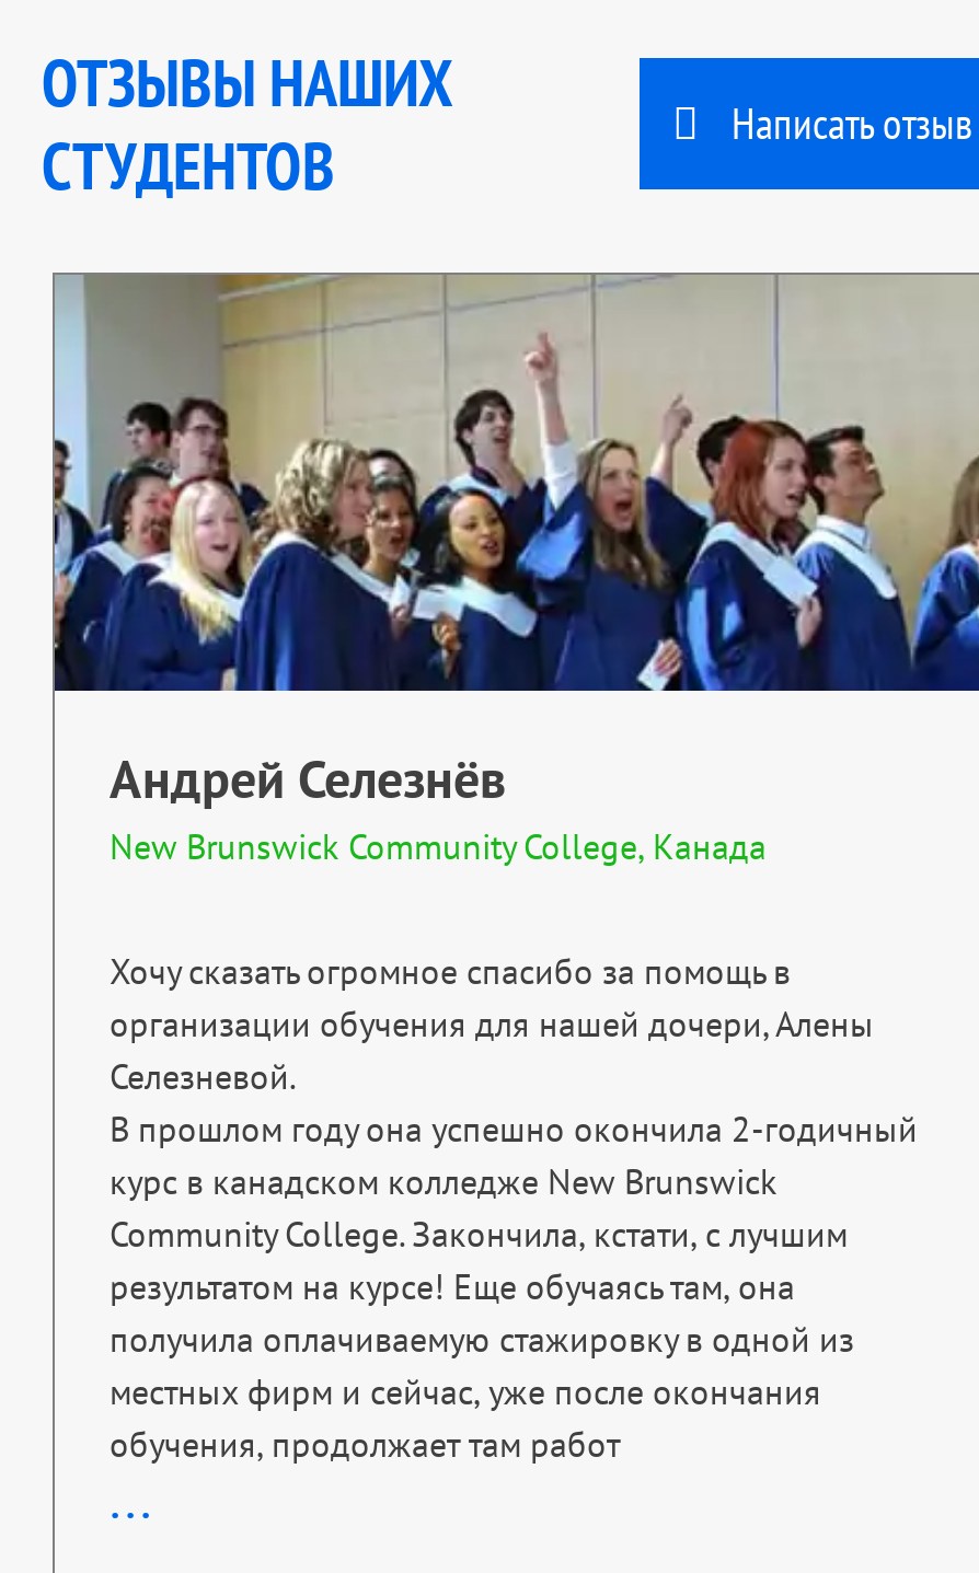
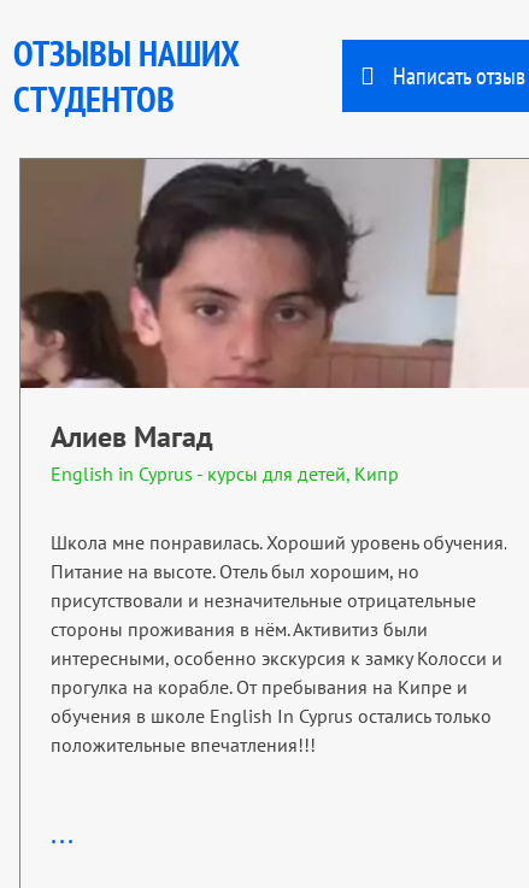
- [image]
- Андрей Селезнёв
- New Brunswick Community College, Канада
+ [image]
+ Алиев Магад
+ English in Cyprus - курсы для детей, Кипр

- Хочу сказать огромное спасибо за помощь в
- организации обучения для нашей дочери, Алены
- Селезневой.
- В прошлом году она успешно окончила 2-годичный
- курс в канадском колледже New Brunswick
- Community College. Закончила, кстати, с лучшим
- результатом на курсе! Еще обучаясь там, она
- получила оплачиваемую стажировку в одной из
- местных фирм и сейчас, уже после окончания
- обучения, продолжает там работ
+ Школа мне понравилась. Хороший уровень обучения.
+ Питание на высоте. Отель был хорошим, но
+ присутствовали и незначительные отрицательные
+ стороны проживания в нём. Активитиз были
+ интересными, особенно экскурсия к замку Колосси и
+ прогулка на корабле. От пребывания на Кипре и
+ обучения в школе English In Cyprus остались только
+ положительные впечатления!!!
